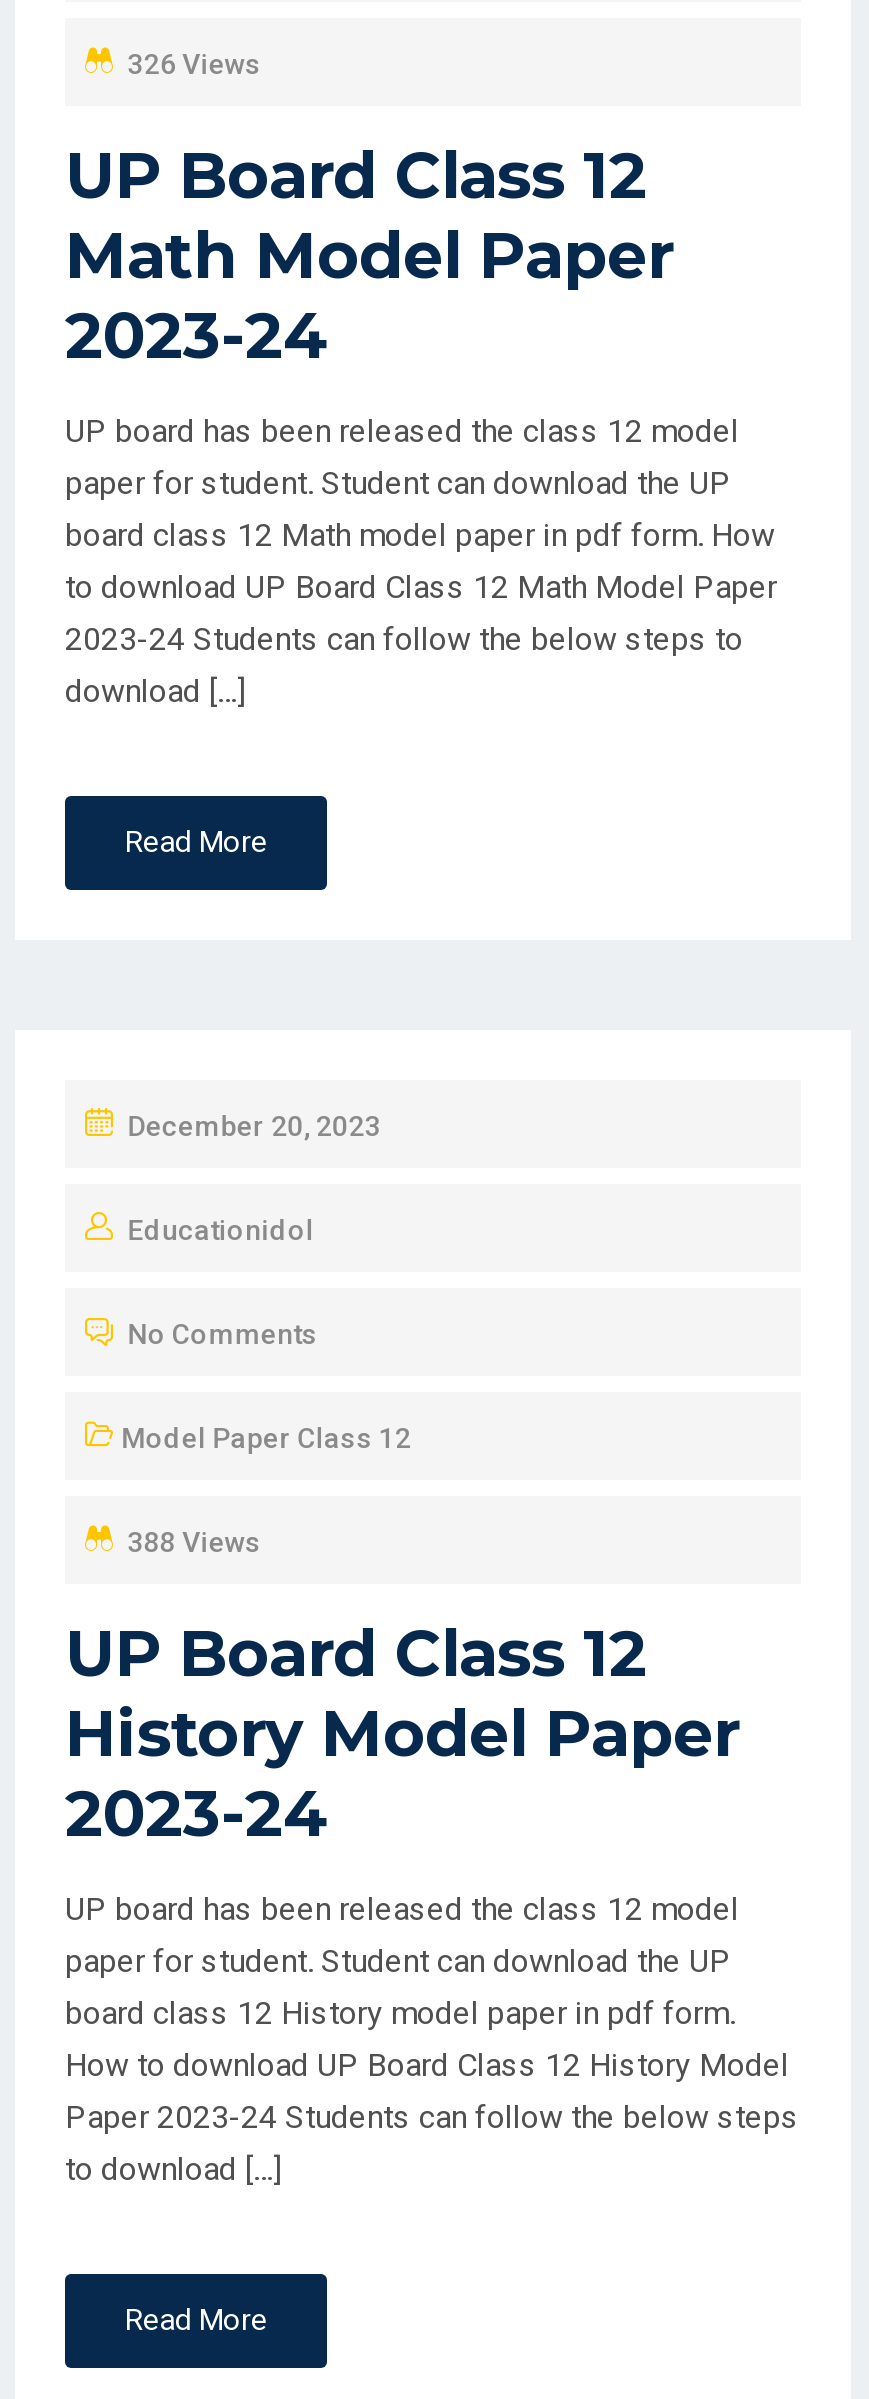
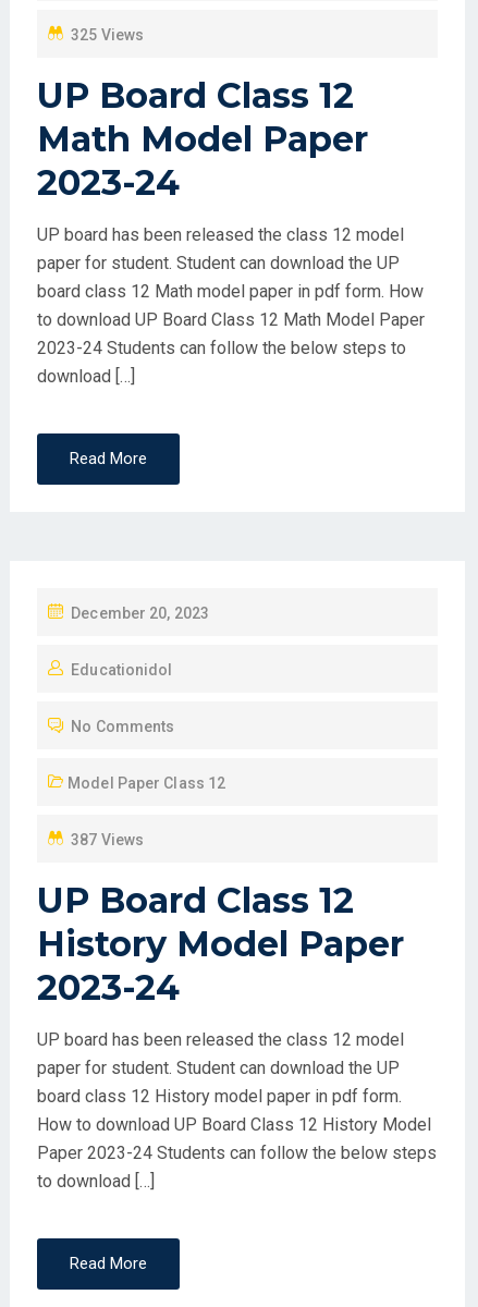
- 326 Views
+ 325 Views

- 388 Views
+ 387 Views
